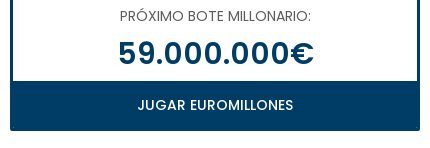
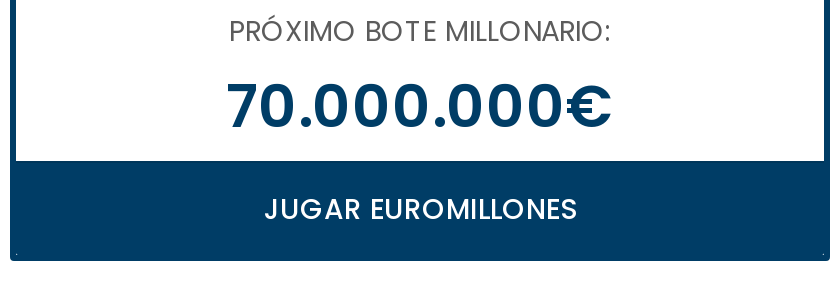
- 59.000.000€
+ 70.000.000€
